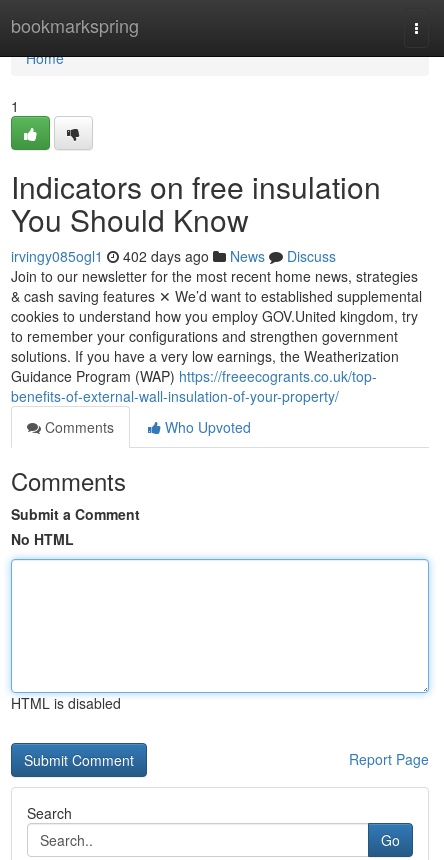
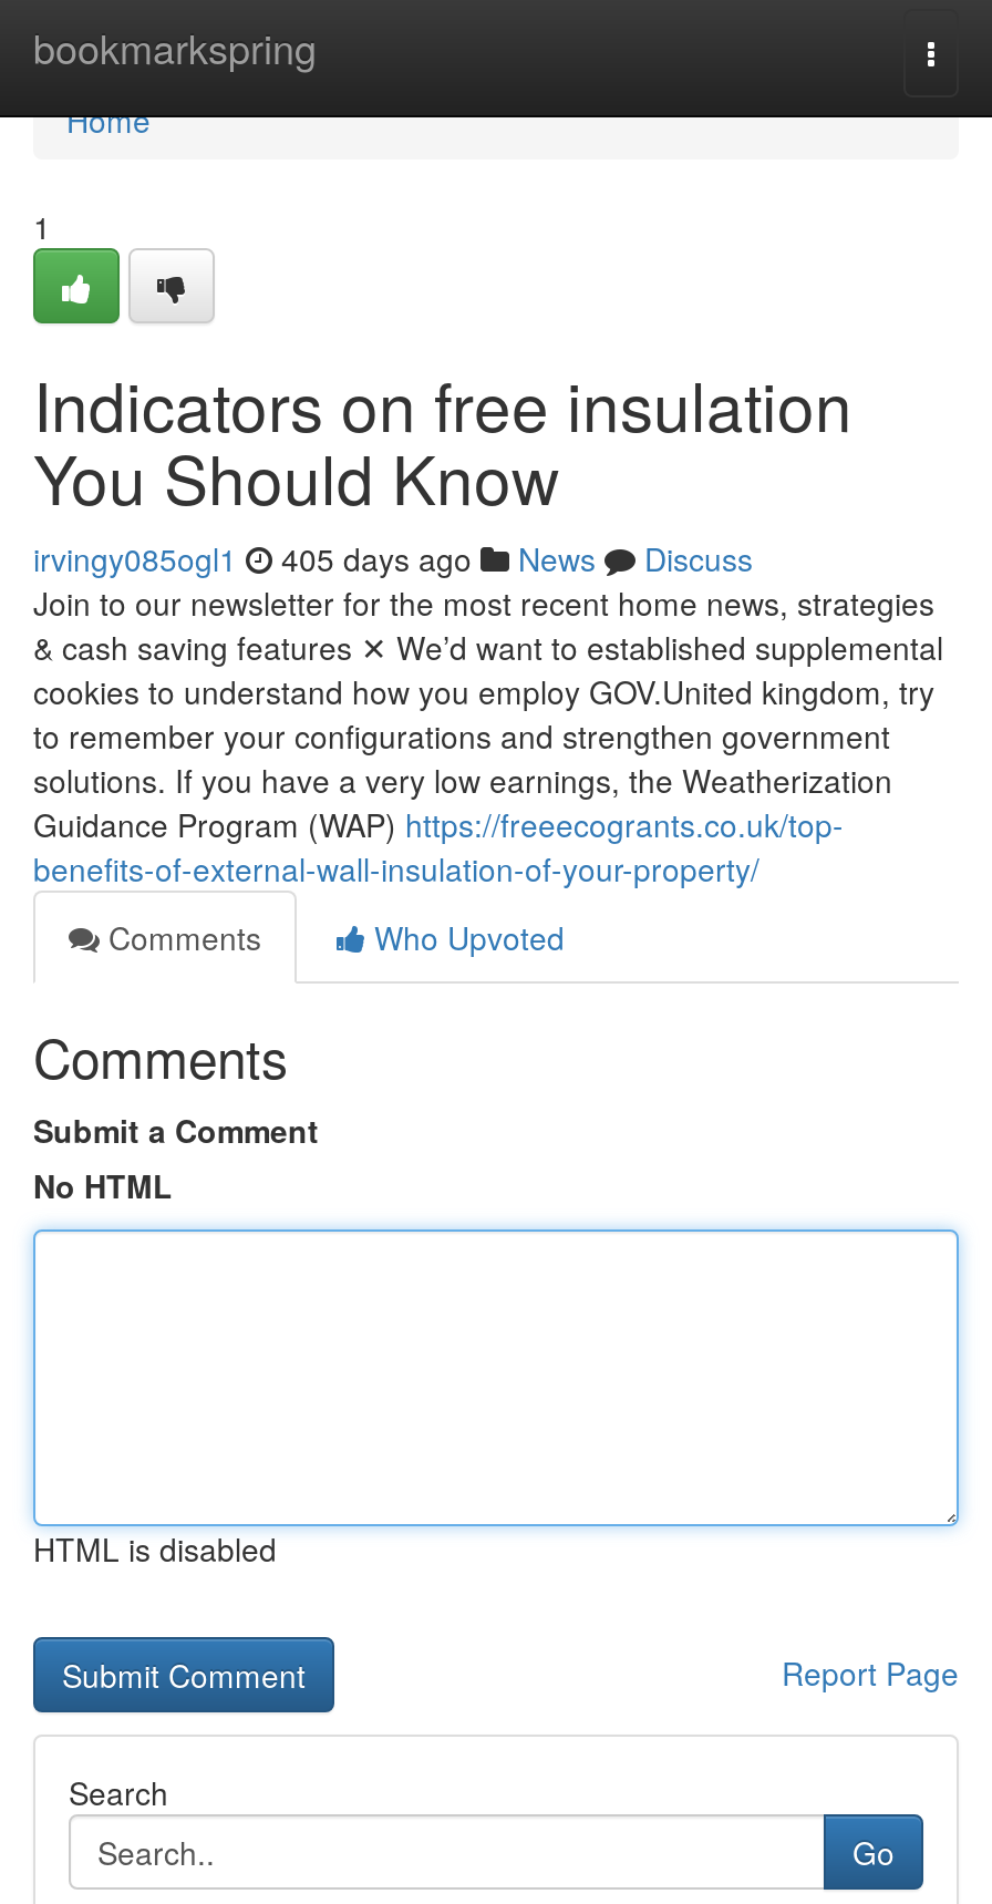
- irvingy085ogl1 402 days ago News Discuss
+ irvingy085ogl1 405 days ago News Discuss
